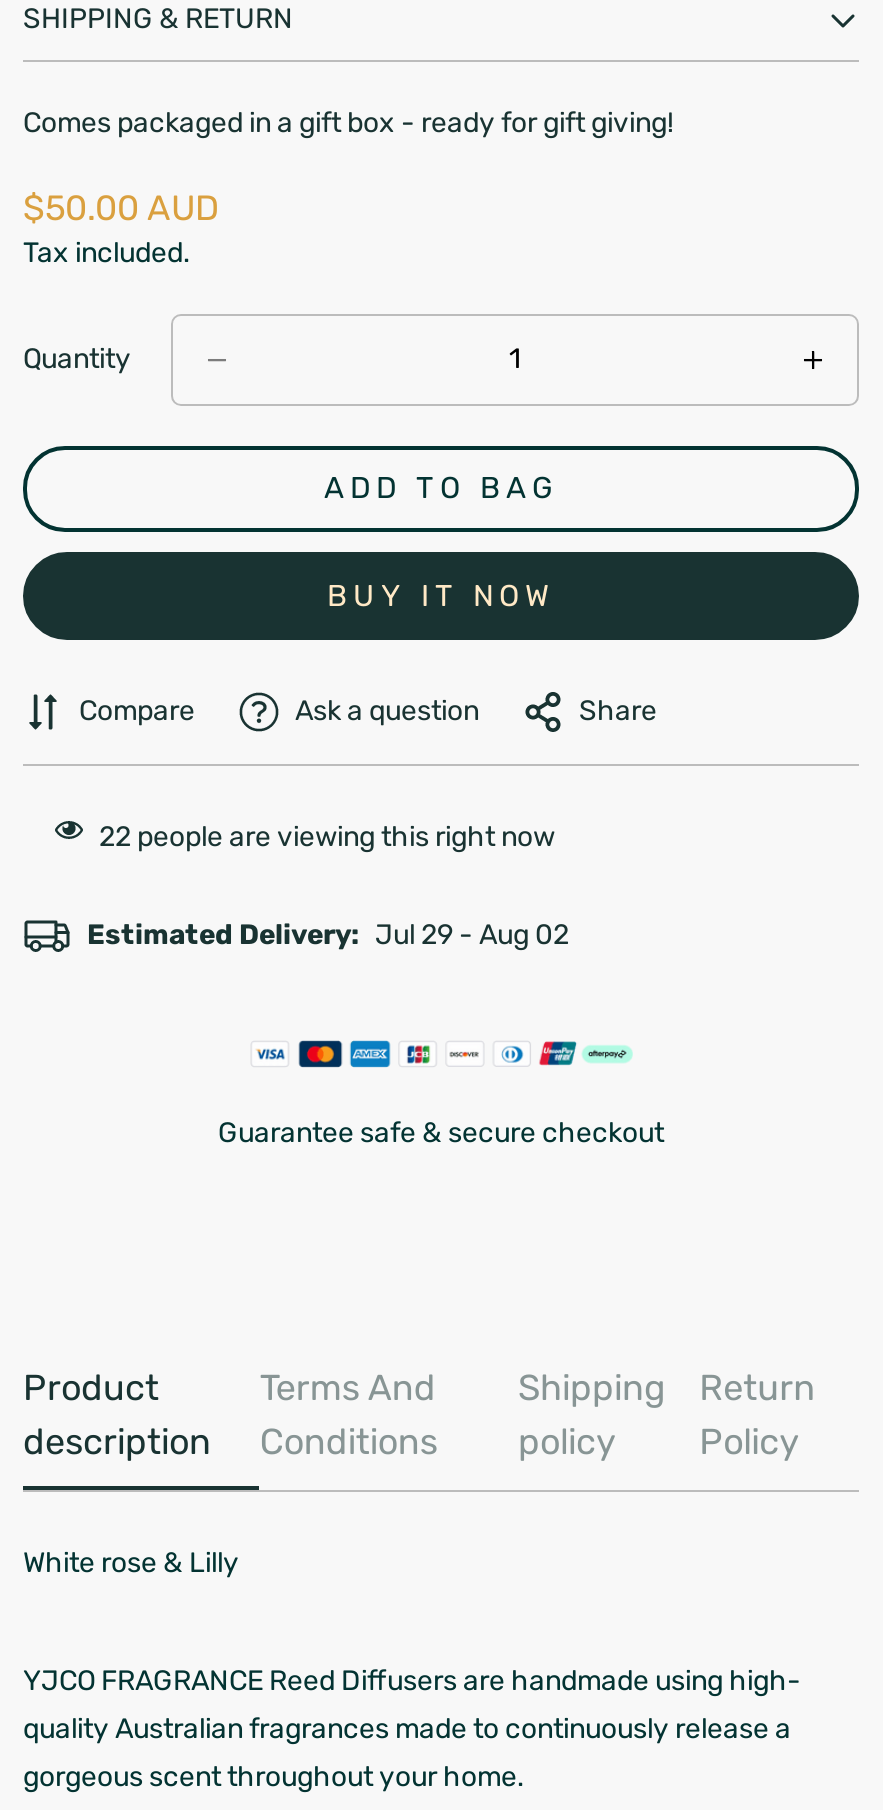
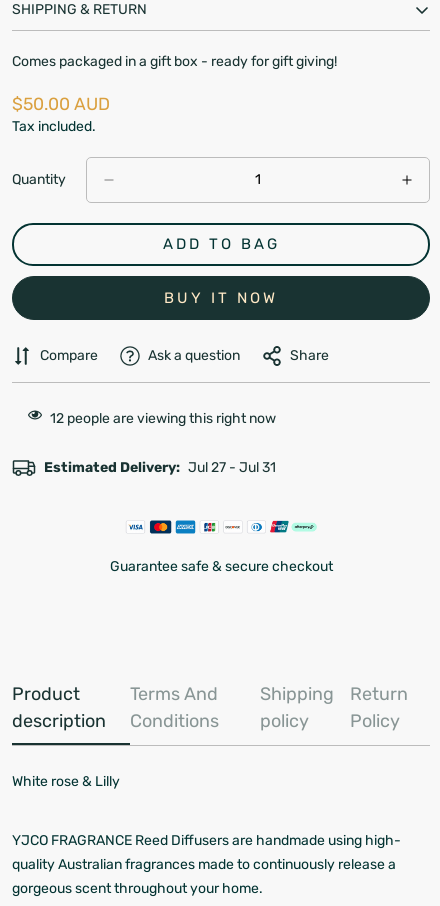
- 22 people are viewing this right now
+ 12 people are viewing this right now

- Estimated Delivery: Jul 29 - Aug 02
+ Estimated Delivery: Jul 27 - Jul 31
